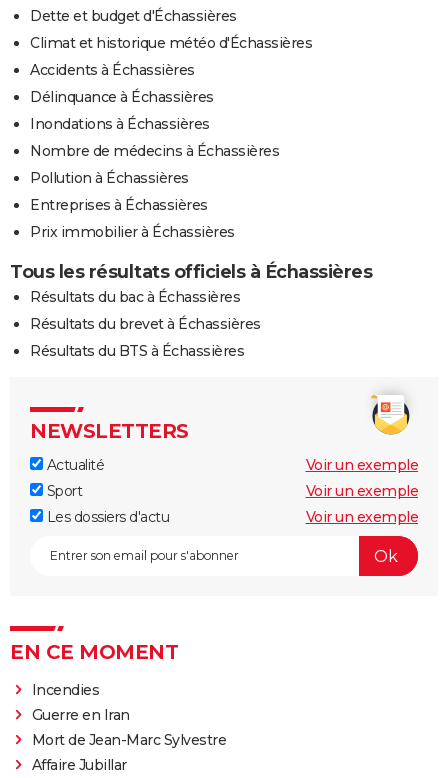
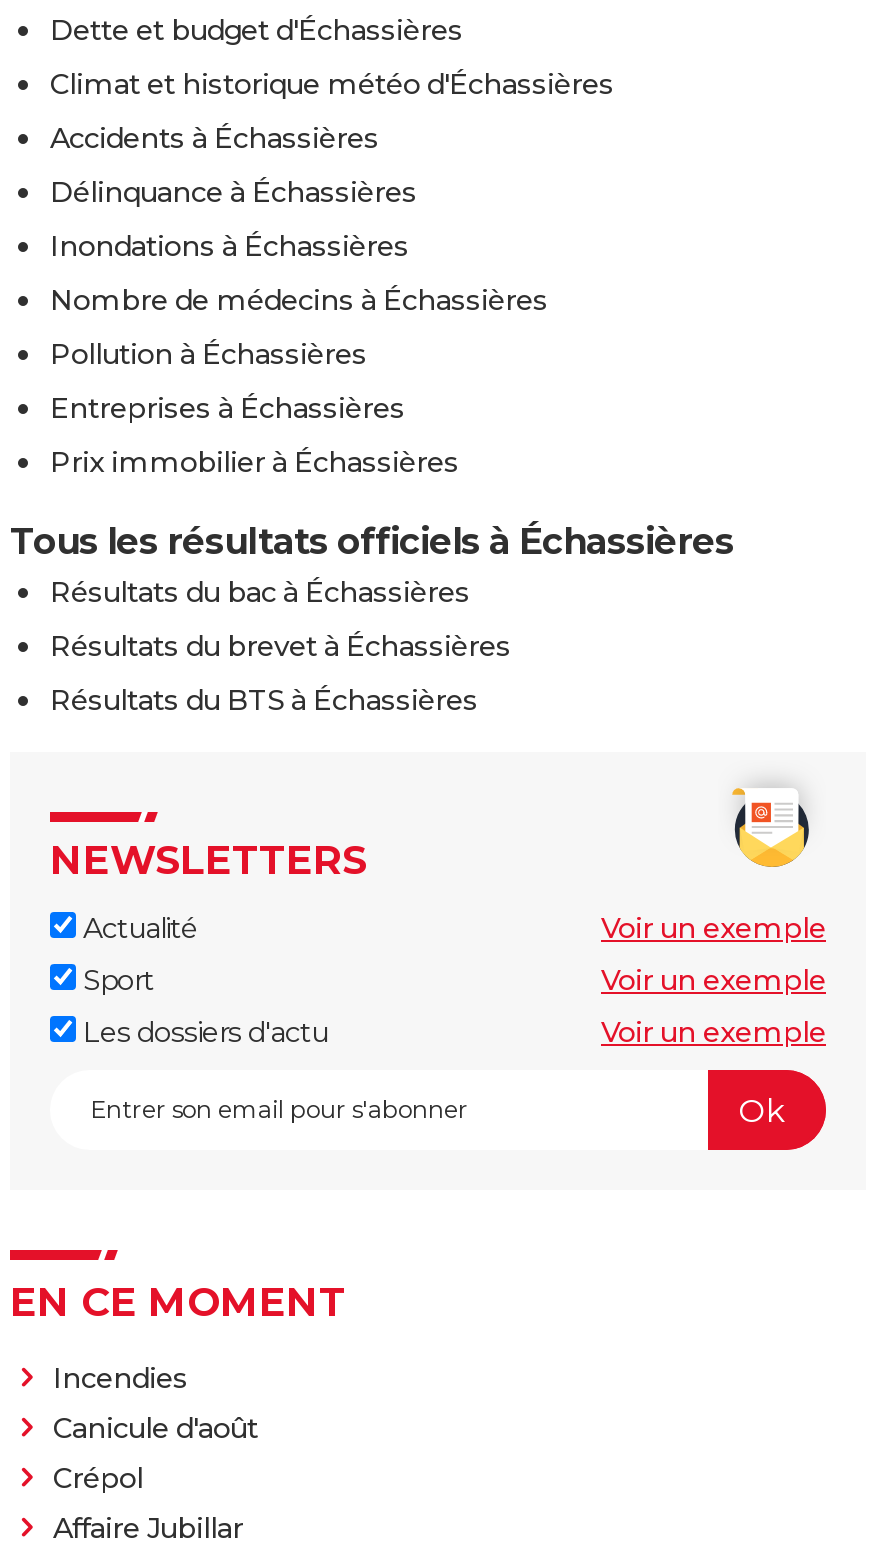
- Guerre en Iran
- Mort de Jean-Marc Sylvestre
+ Canicule d'août
+ Crépol
